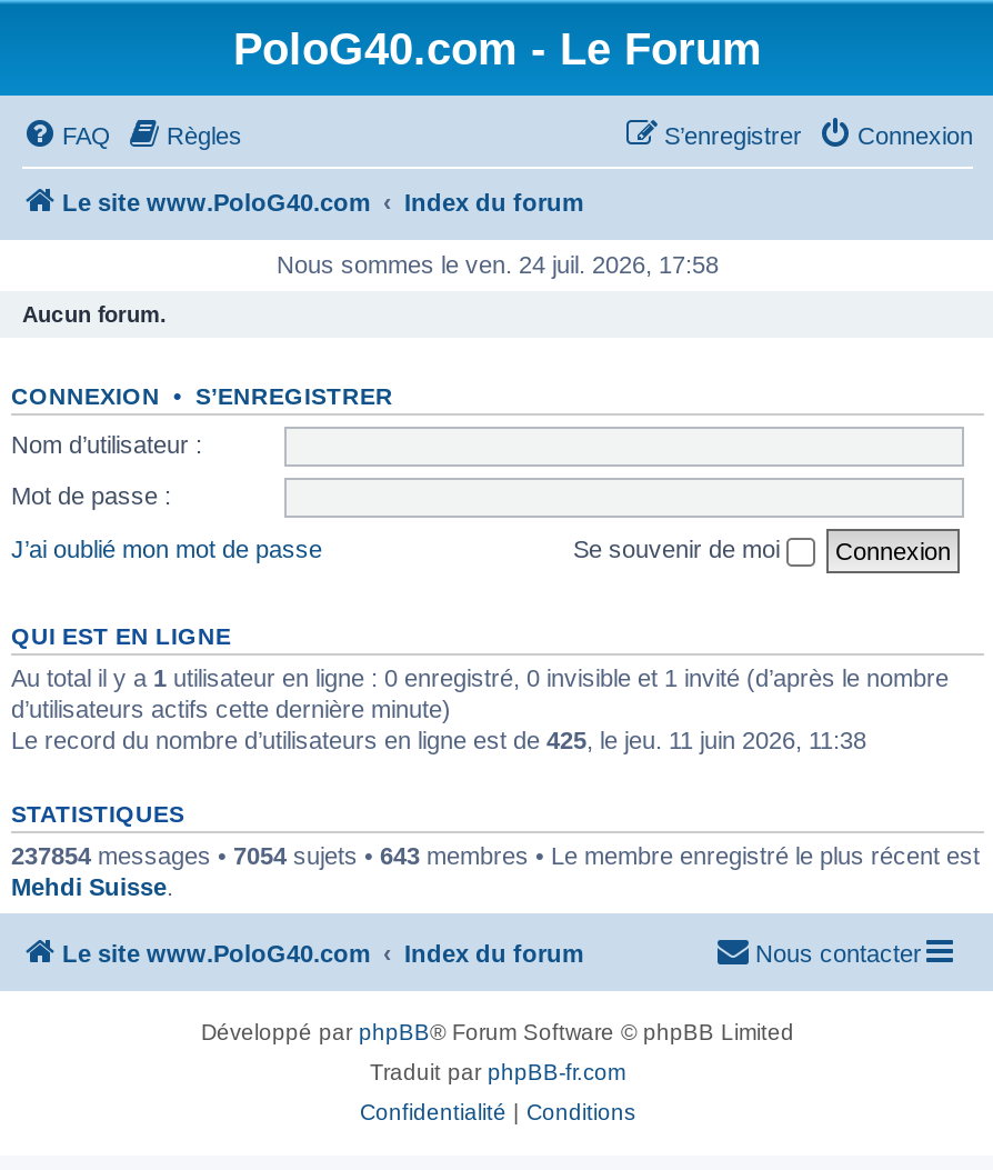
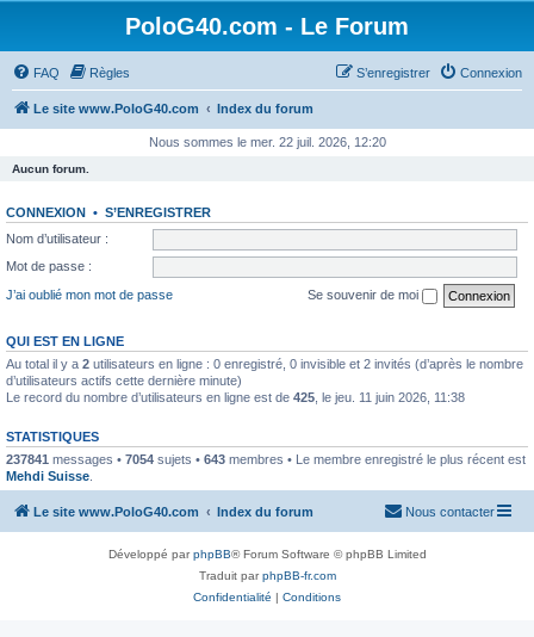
- Nous sommes le ven. 24 juil. 2026, 17:58
+ Nous sommes le mer. 22 juil. 2026, 12:20

- Au total il y a 1 utilisateur en ligne : 0 enregistré, 0 invisible et 1 invité (d’après le nombre
+ Au total il y a 2 utilisateurs en ligne : 0 enregistré, 0 invisible et 2 invités (d’après le nombre

- 237854 messages • 7054 sujets • 643 membres • Le membre enregistré le plus récent est
+ 237841 messages • 7054 sujets • 643 membres • Le membre enregistré le plus récent est
